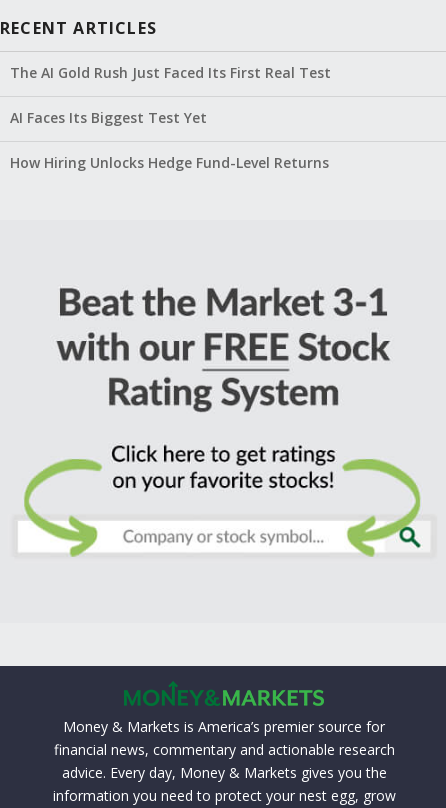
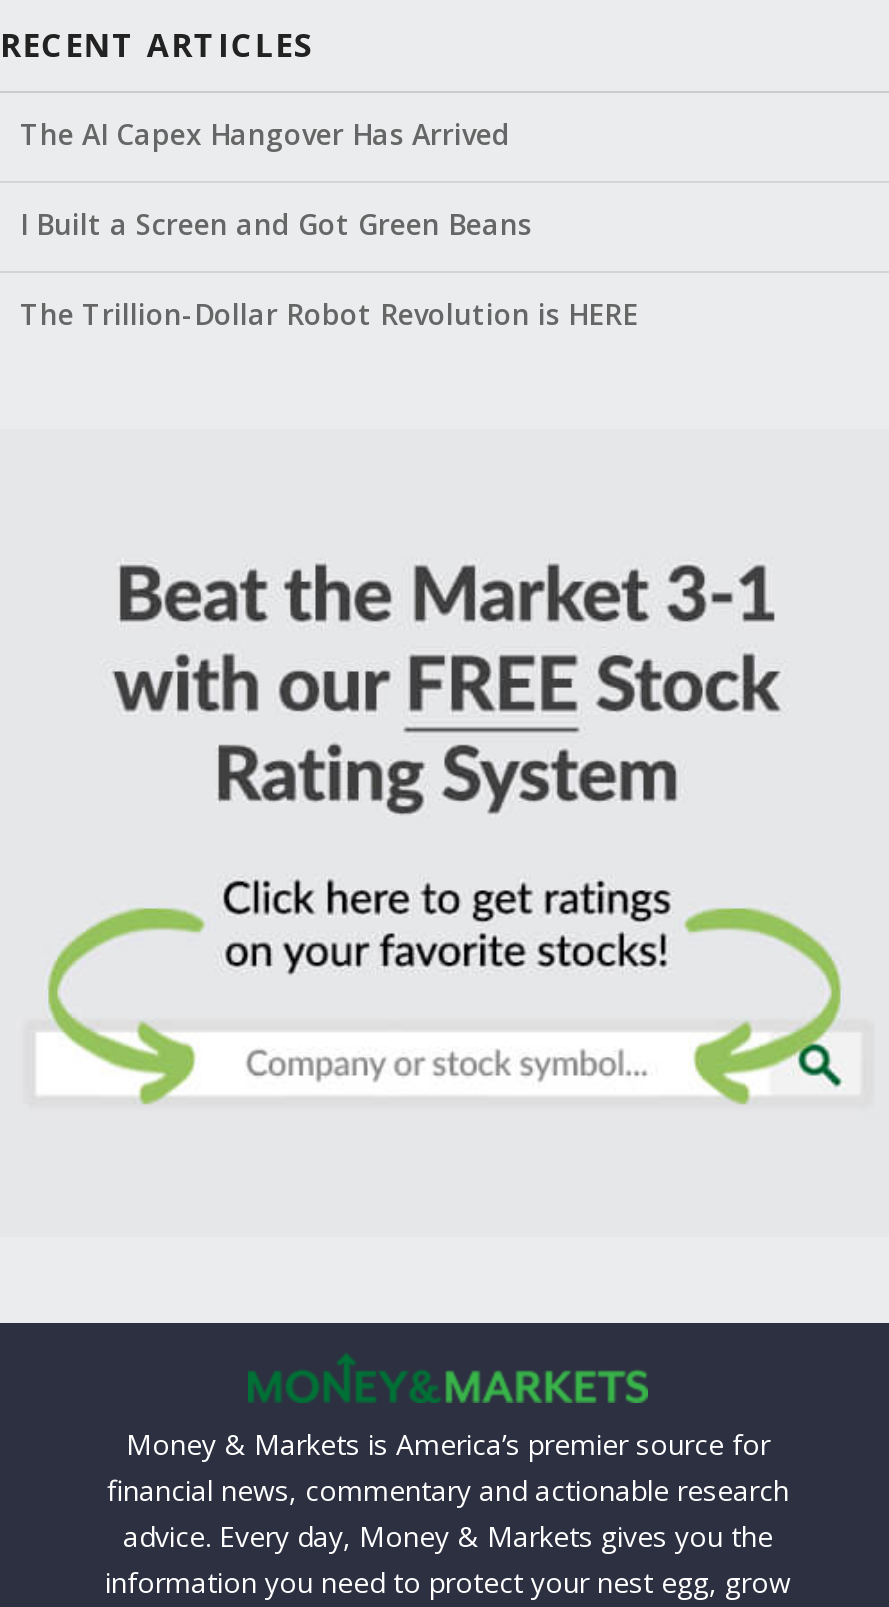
- The AI Gold Rush Just Faced Its First Real Test
+ The AI Capex Hangover Has Arrived

- AI Faces Its Biggest Test Yet
+ I Built a Screen and Got Green Beans

- How Hiring Unlocks Hedge Fund-Level Returns
+ The Trillion-Dollar Robot Revolution is HERE
